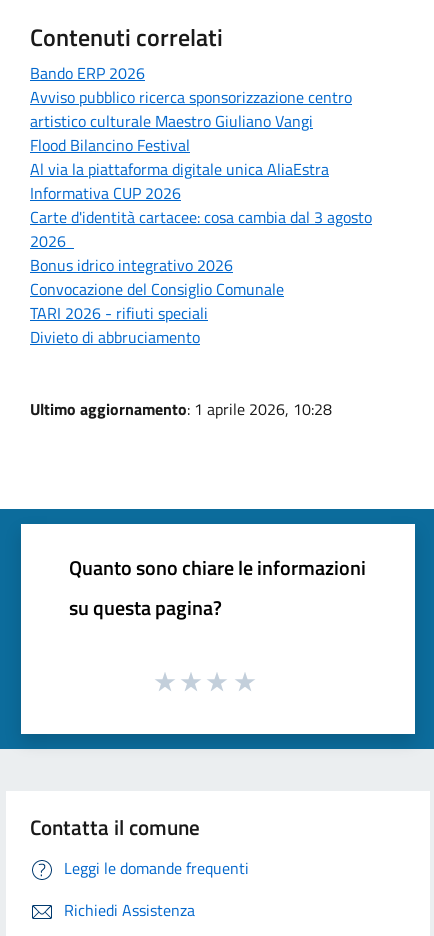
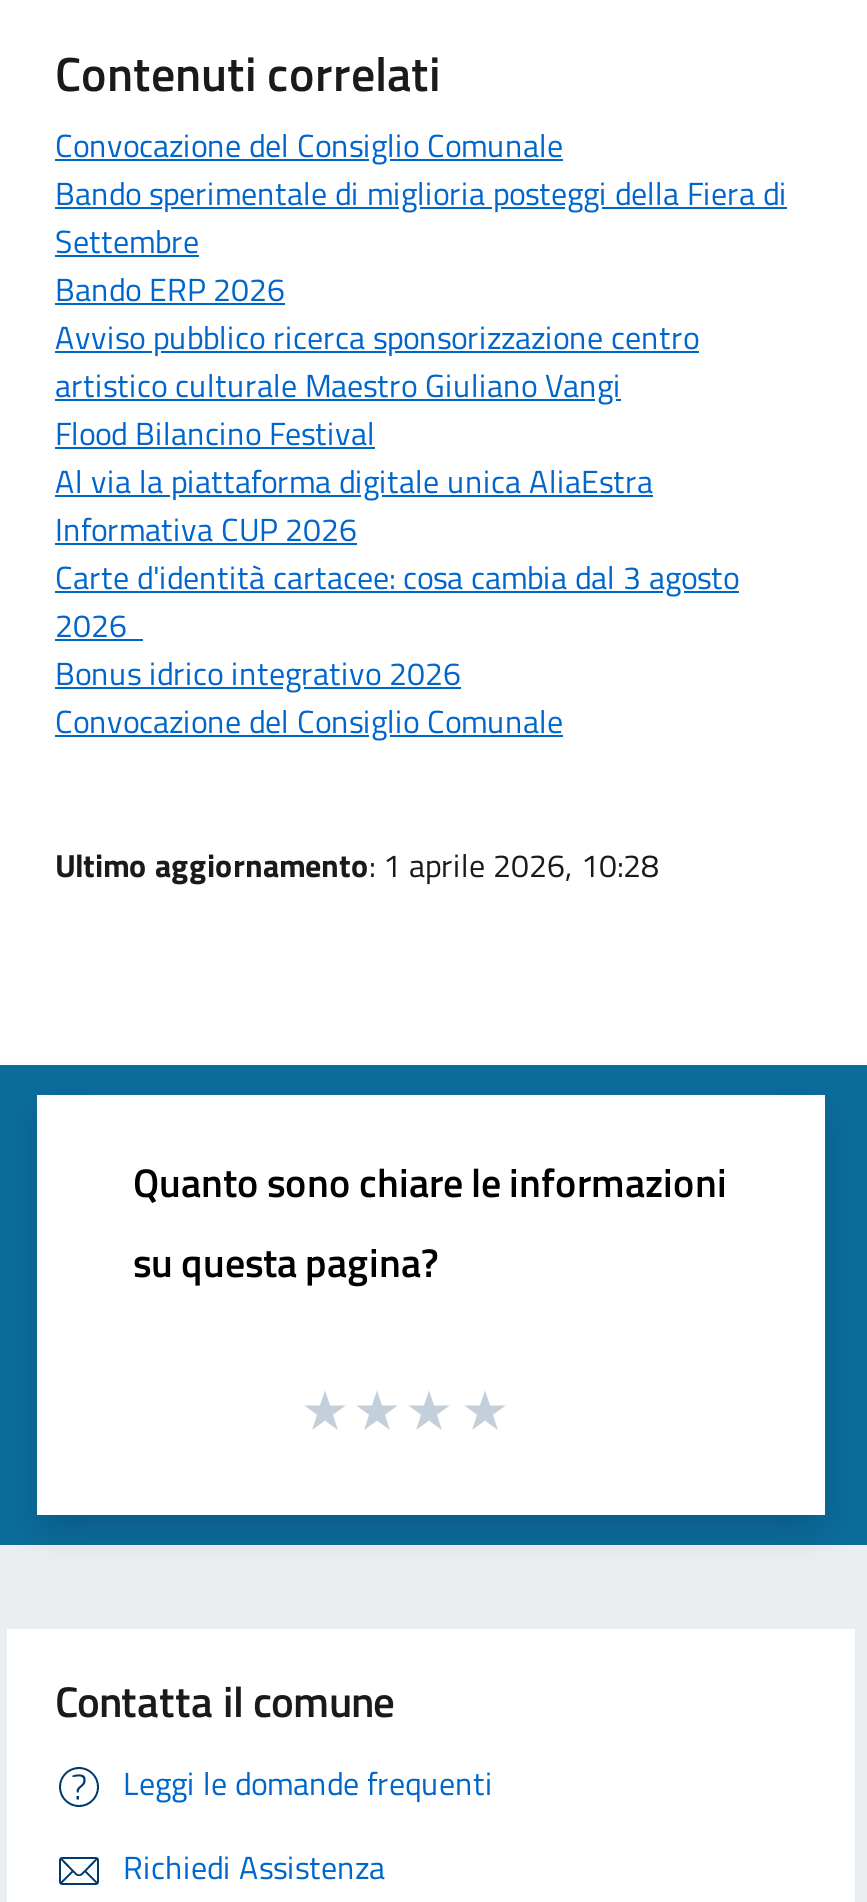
+ Convocazione del Consiglio Comunale
+ Bando sperimentale di miglioria posteggi della Fiera di
+ Settembre

moved down: Bando ERP 2026 | Avviso pubblico ricerca sponsorizzazione centro | artistico culturale Maestro Giuliano Vangi | ... | Bonus idrico integrativo 2026 | Convocazione del Consiglio Comunale

- TARI 2026 - rifiuti speciali
- Divieto di abbruciamento
